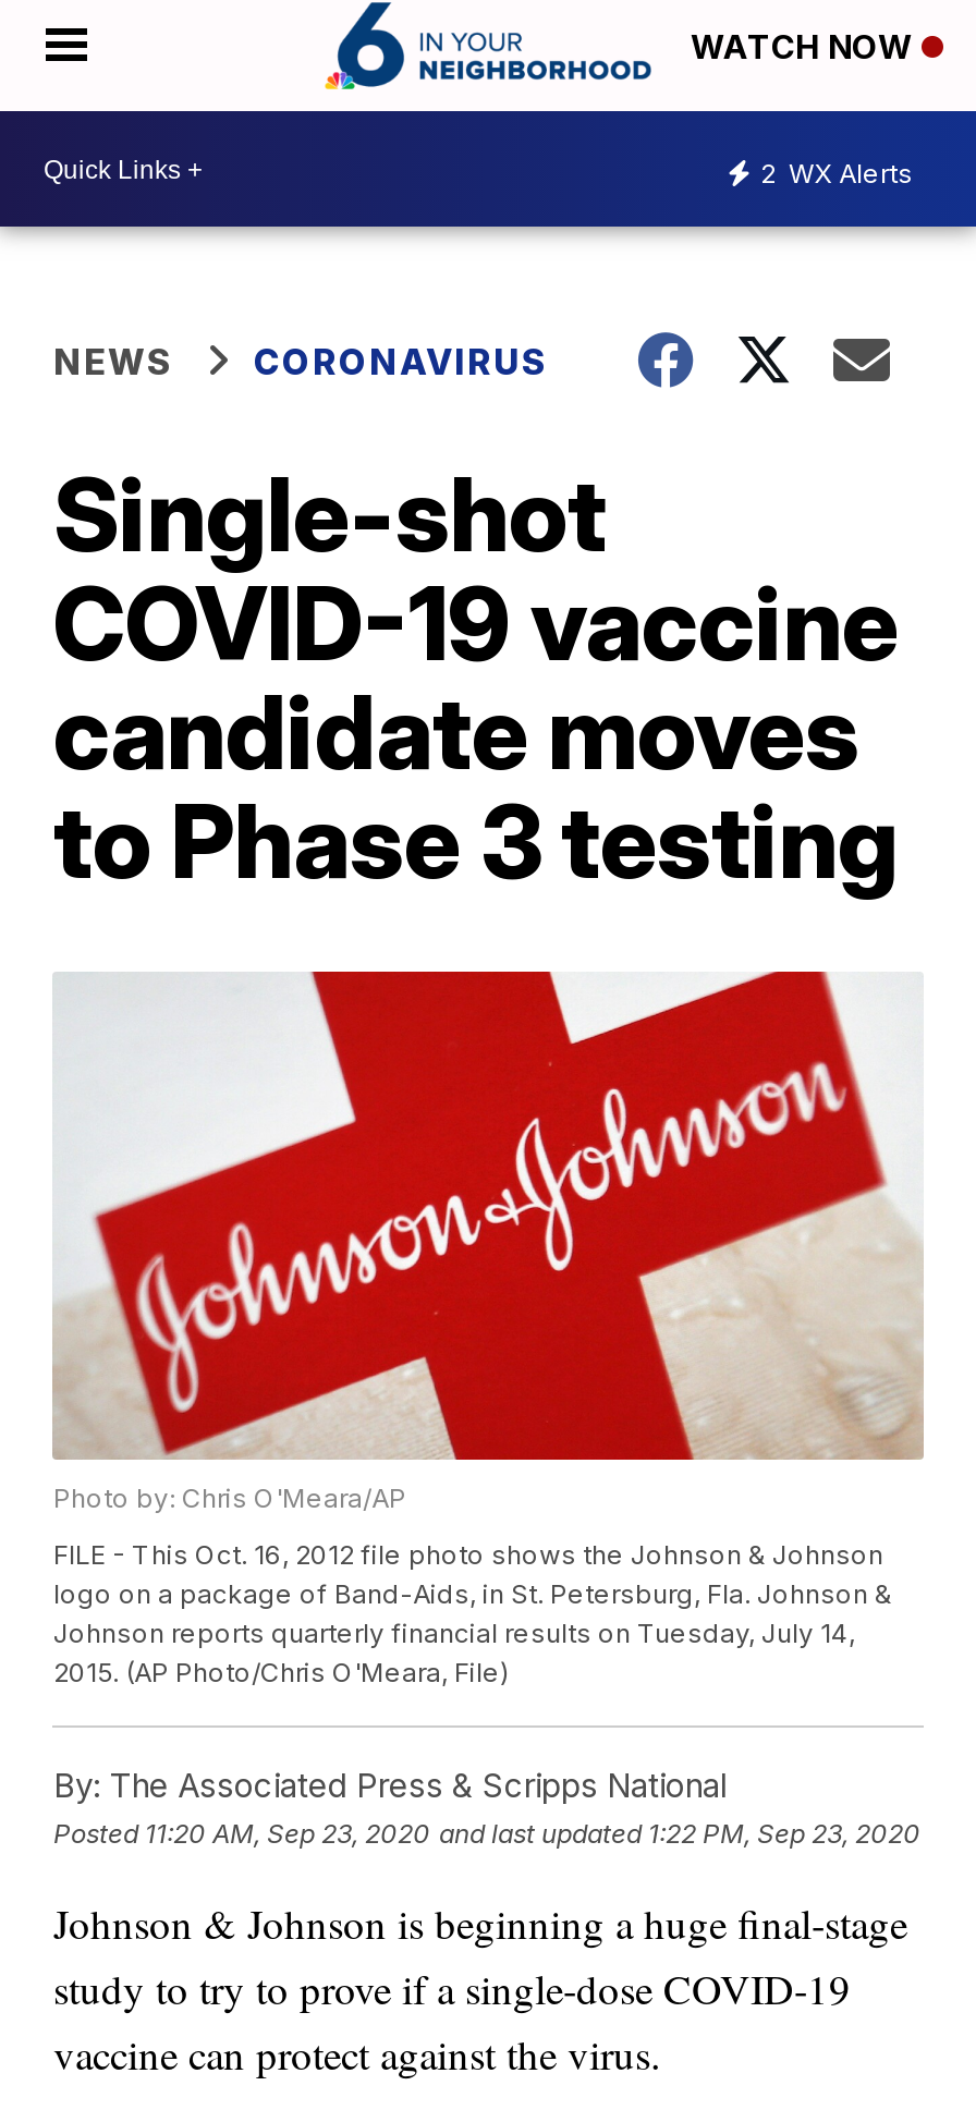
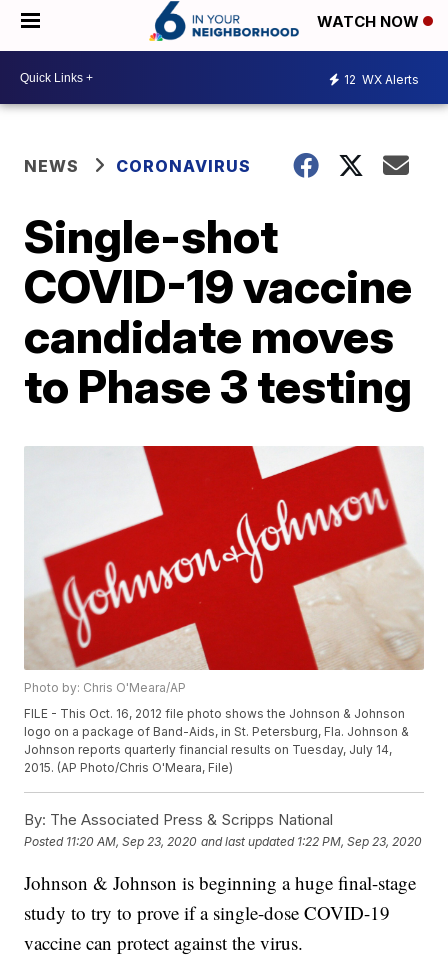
- 2 WX Alerts
+ 12 WX Alerts
